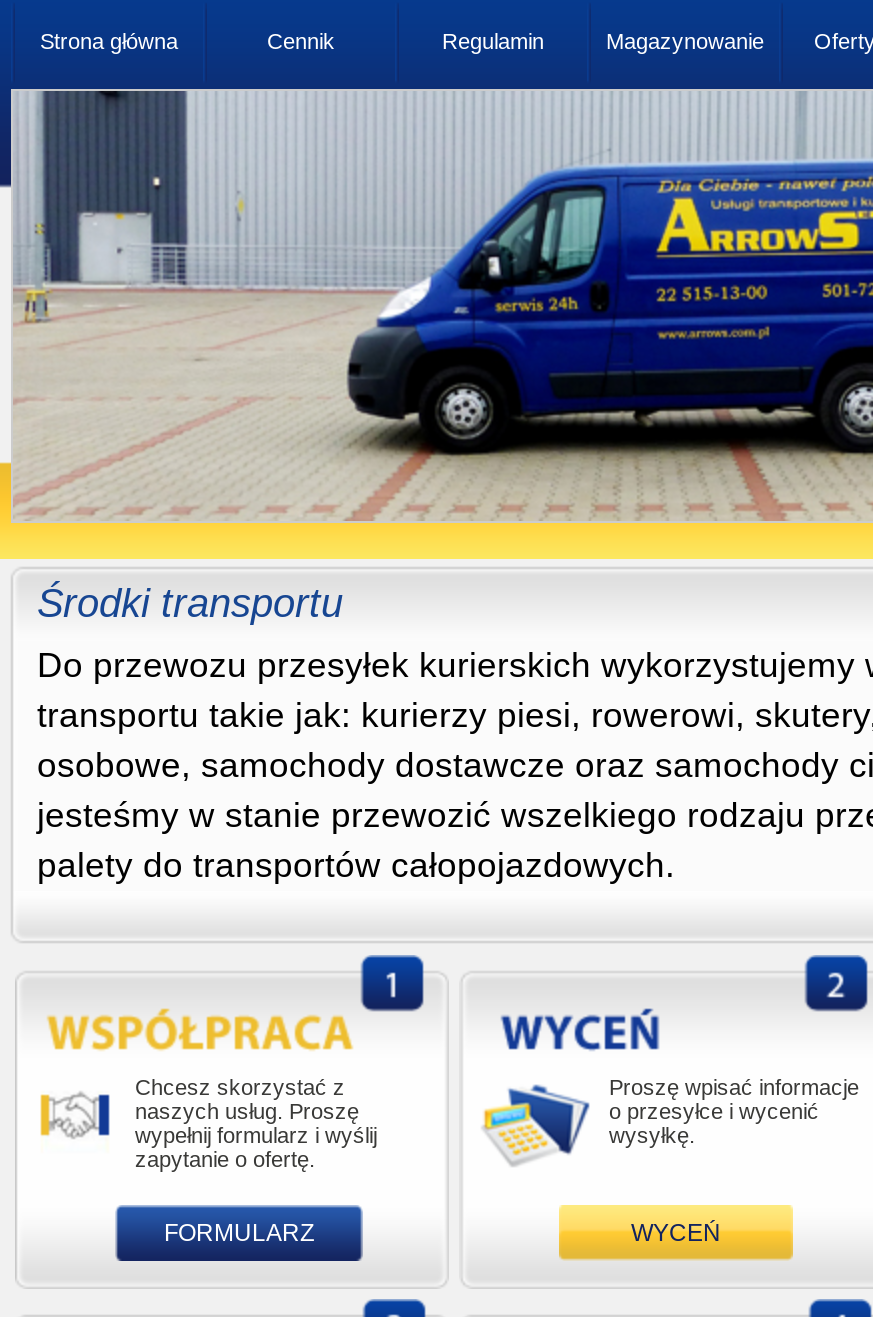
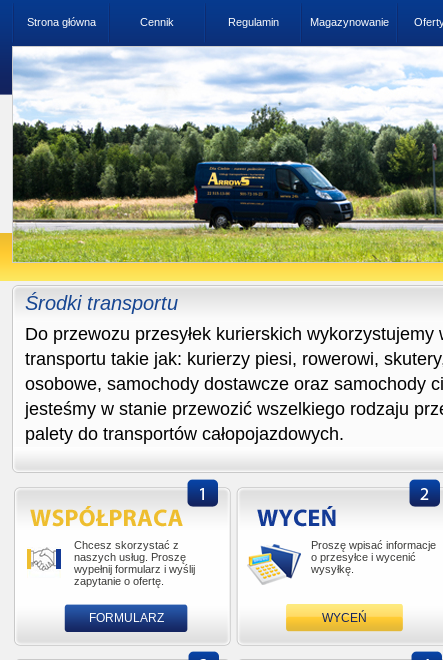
- [image]
+ [image]
